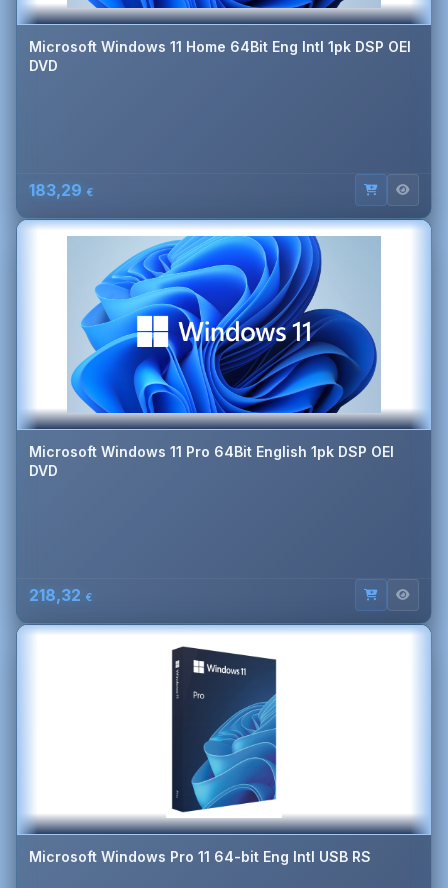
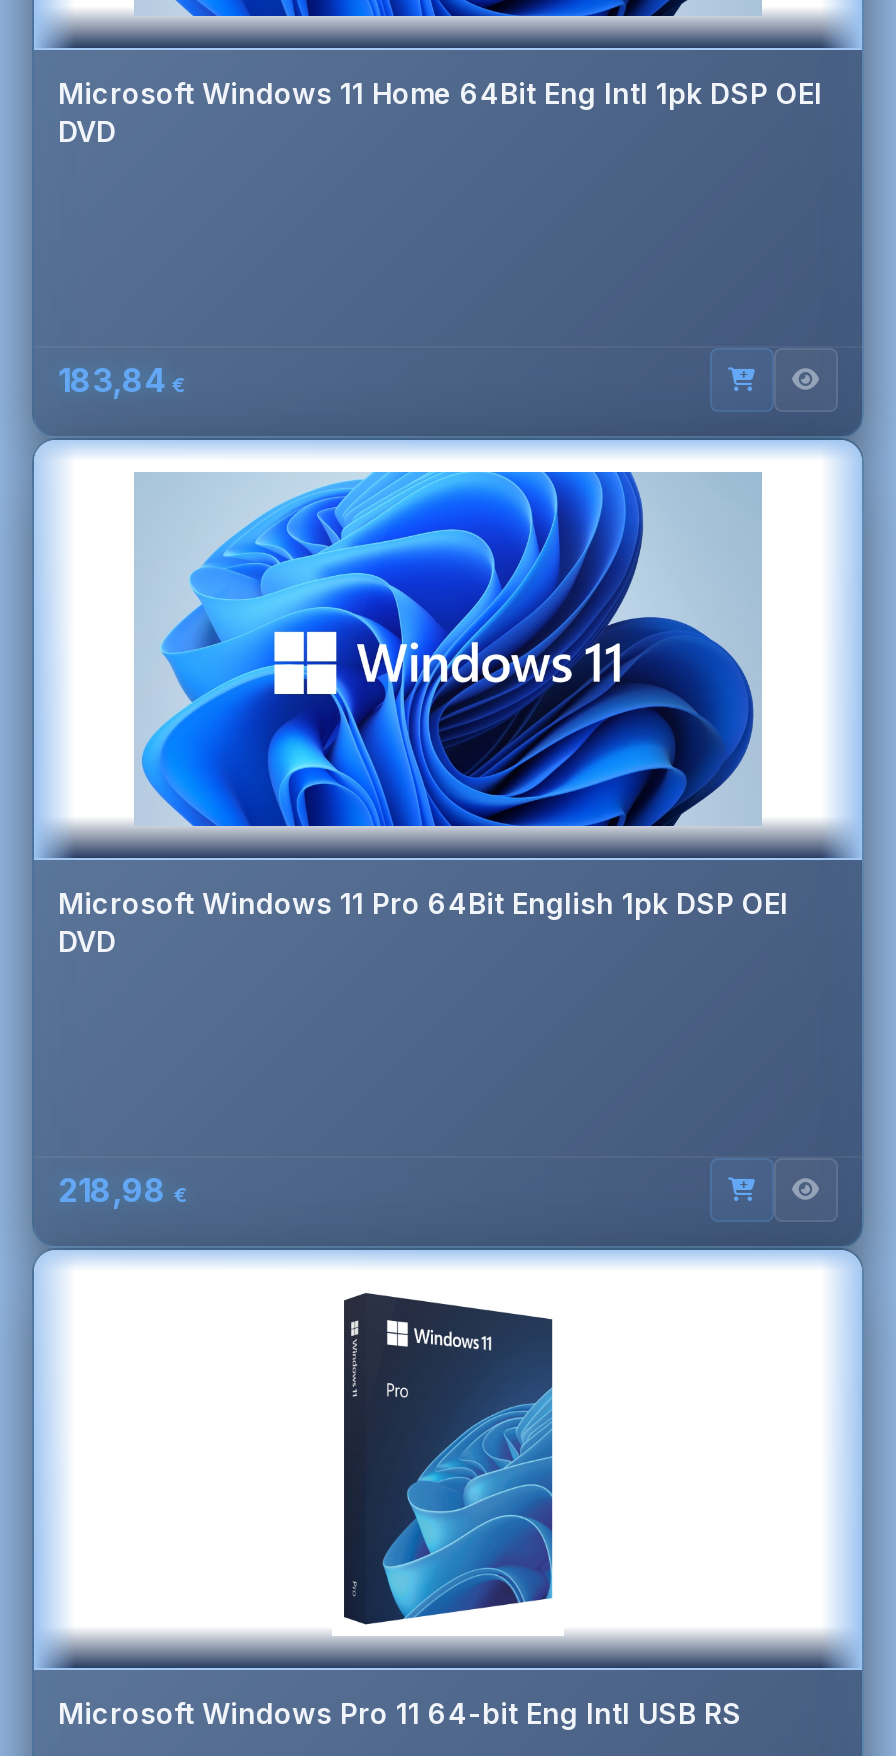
- 183,29 €
+ 183,84 €

- 218,32 €
+ 218,98 €
